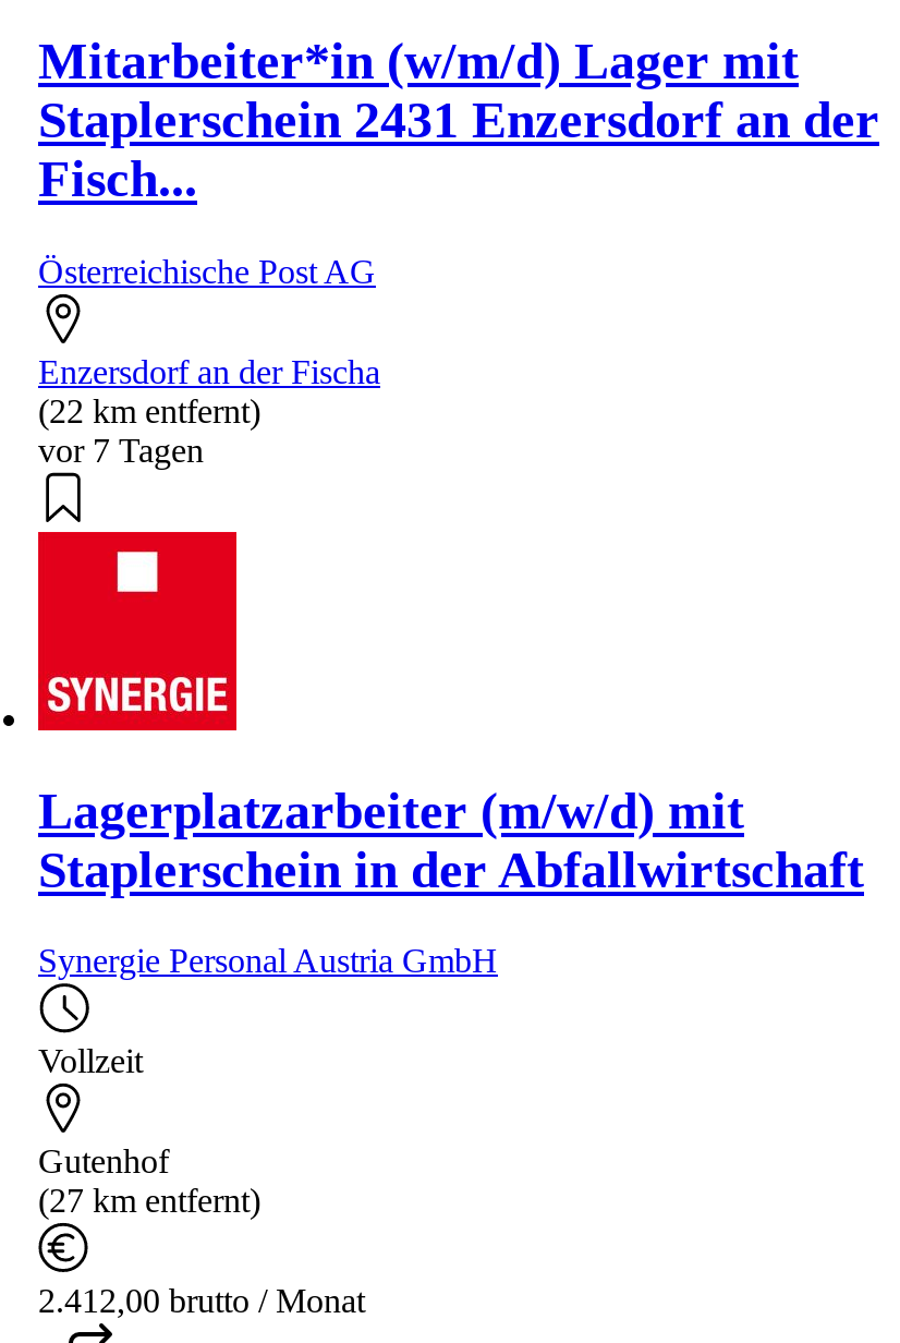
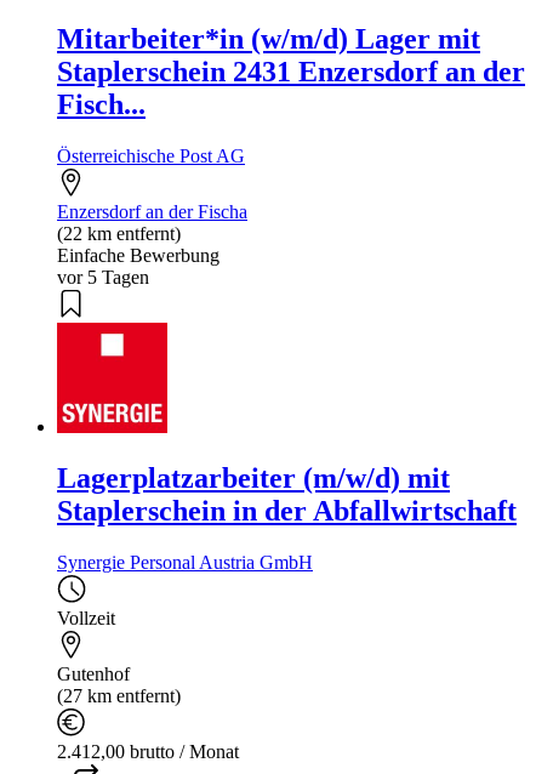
- vor 7 Tagen
+ Einfache Bewerbung
+ vor 5 Tagen
